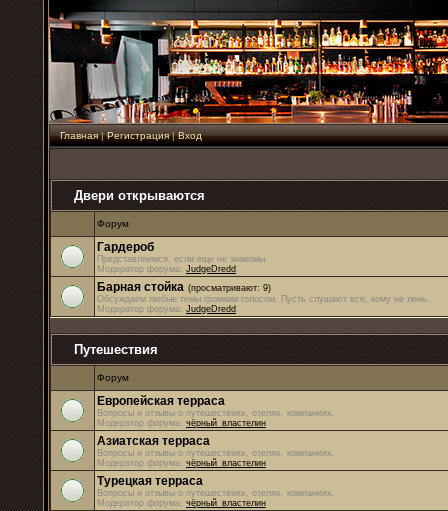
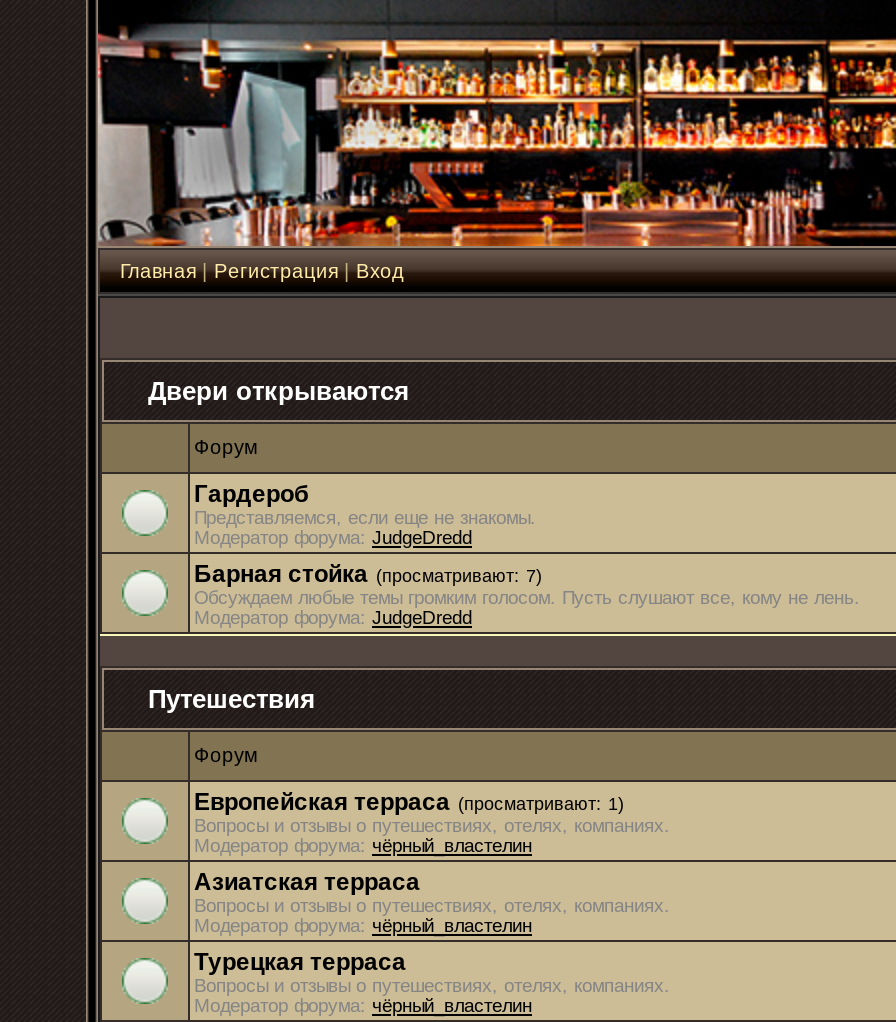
- Барная стойка (просматривают: 9)
+ Барная стойка (просматривают: 7)

- Европейская терраса
+ Европейская терраса (просматривают: 1)
